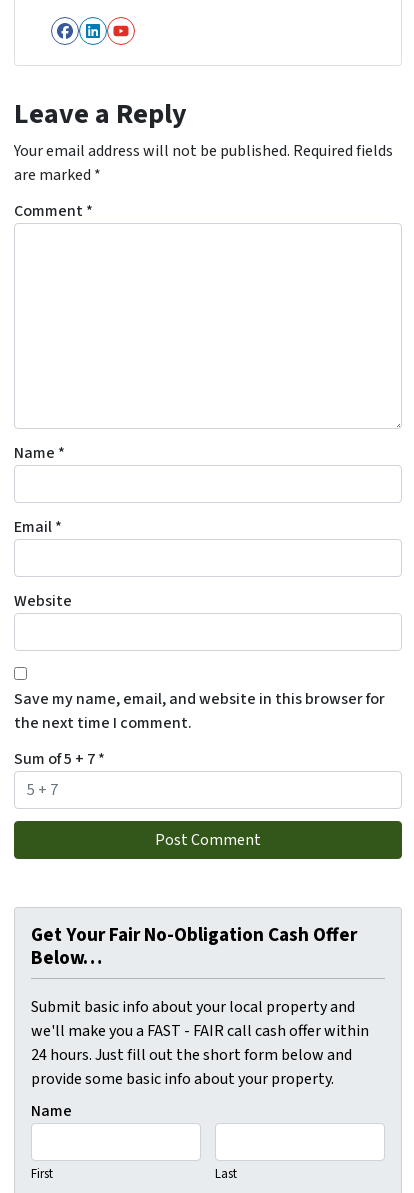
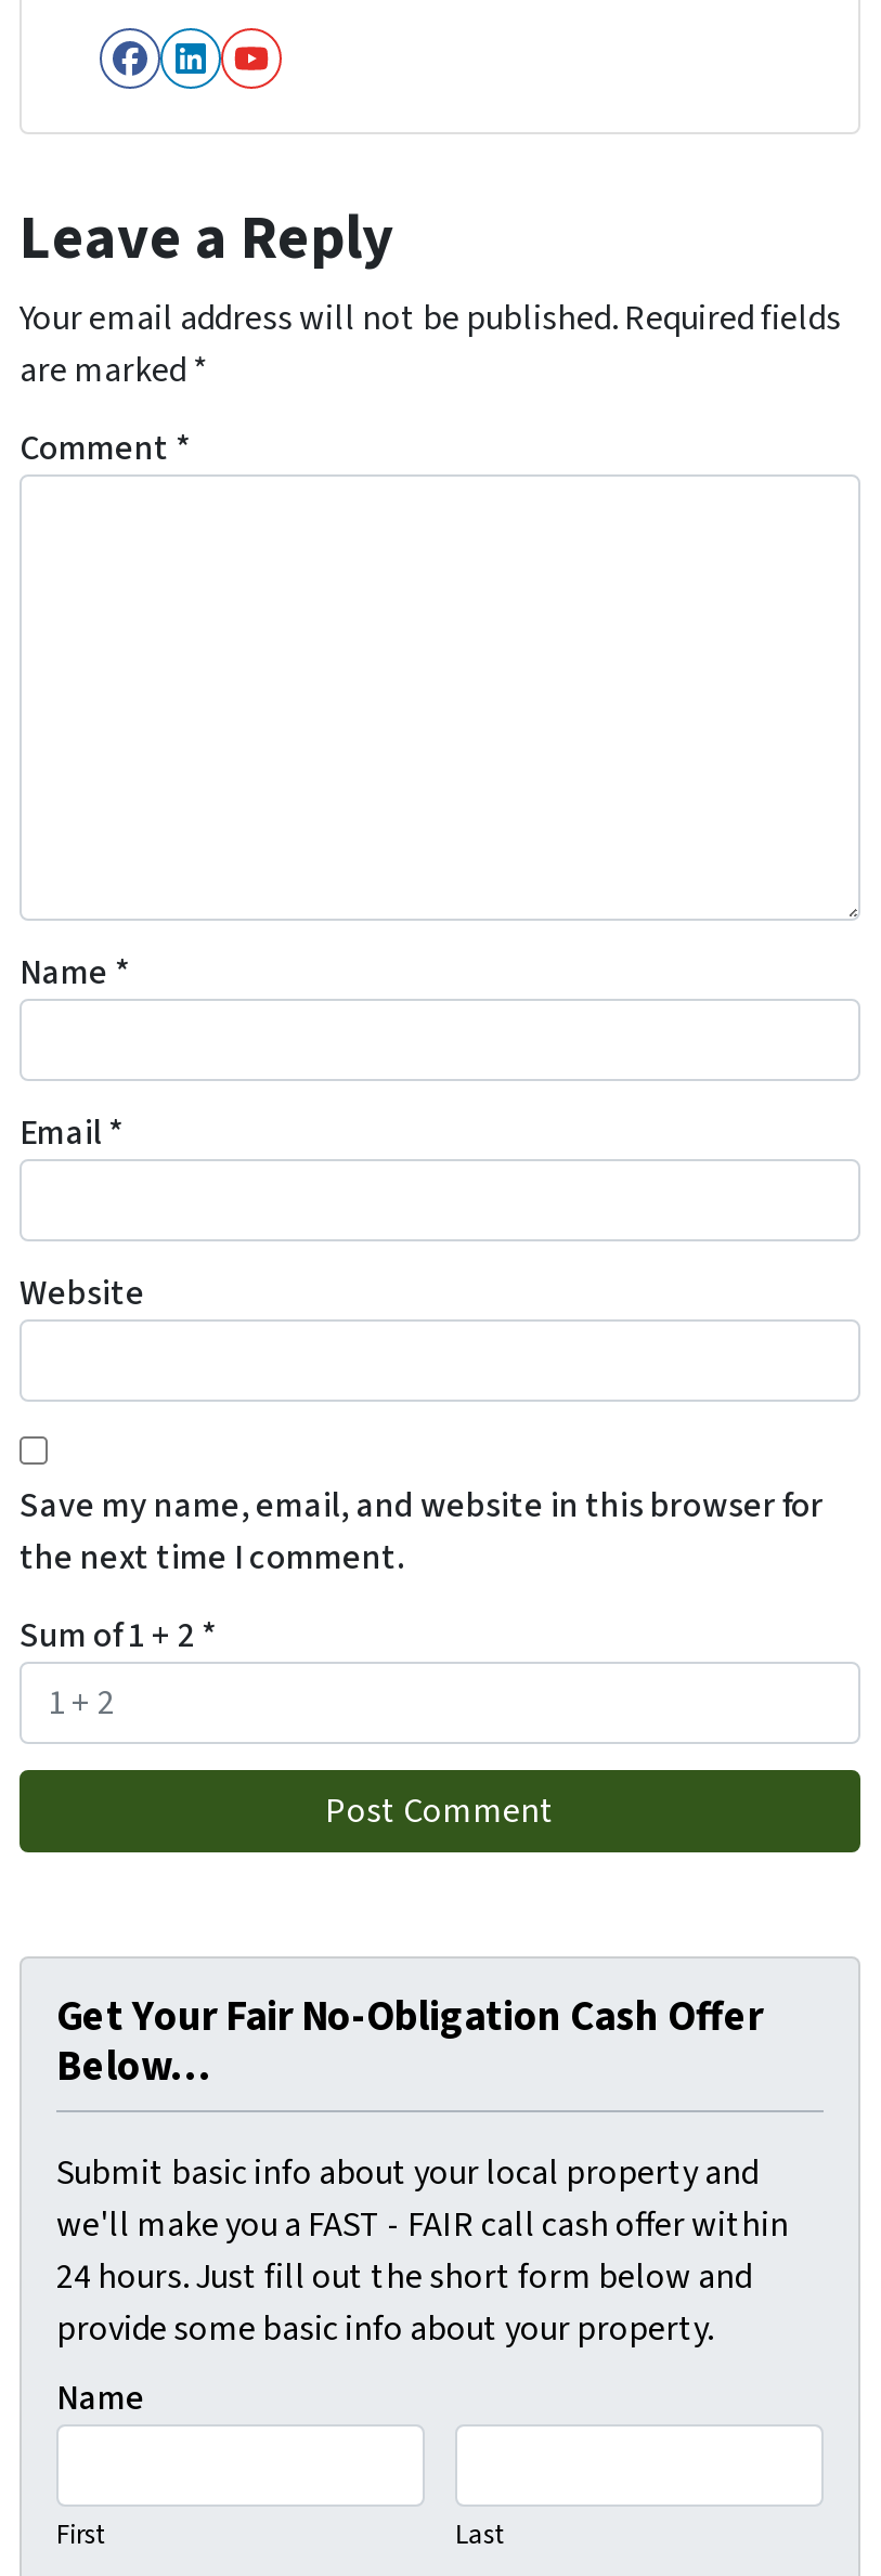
- Sum of 5 + 7 *
+ Sum of 1 + 2 *
